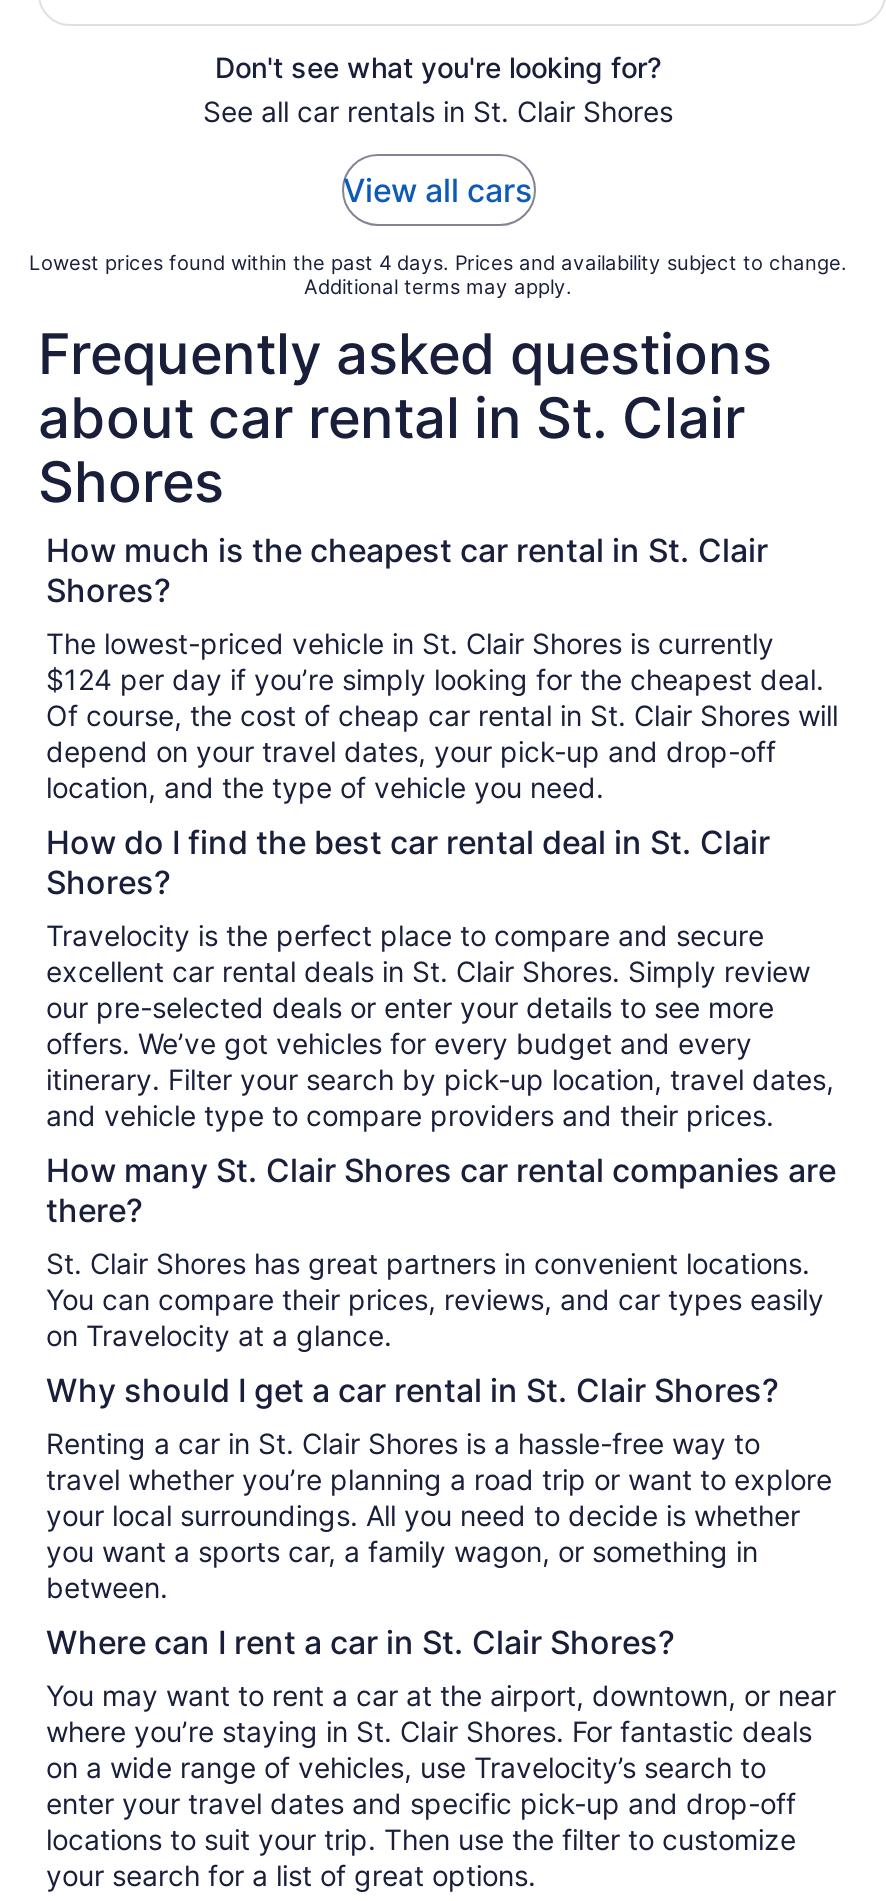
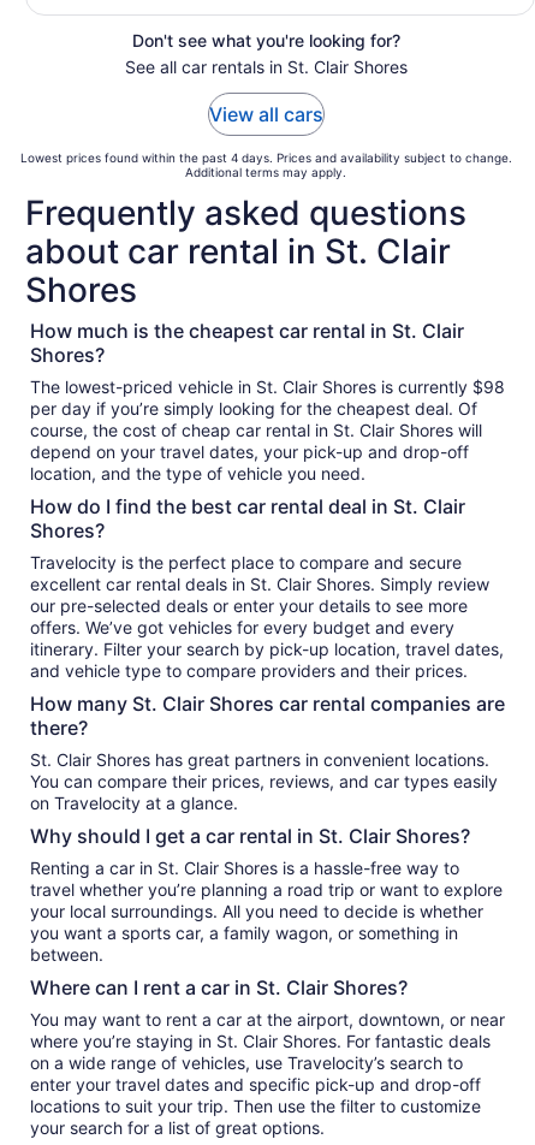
- The lowest-priced vehicle in St. Clair Shores is currently
- $124 per day if you’re simply looking for the cheapest deal.
- Of course, the cost of cheap car rental in St. Clair Shores will
+ The lowest-priced vehicle in St. Clair Shores is currently $98
+ per day if you’re simply looking for the cheapest deal. Of
+ course, the cost of cheap car rental in St. Clair Shores will
